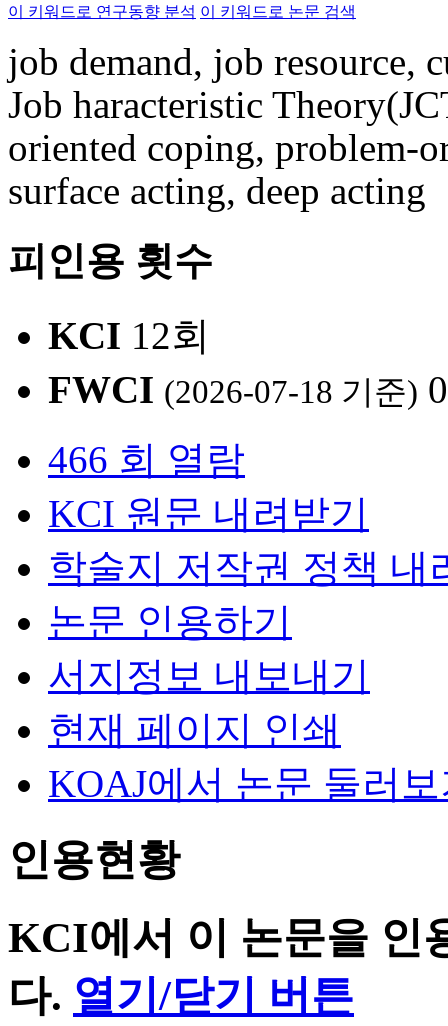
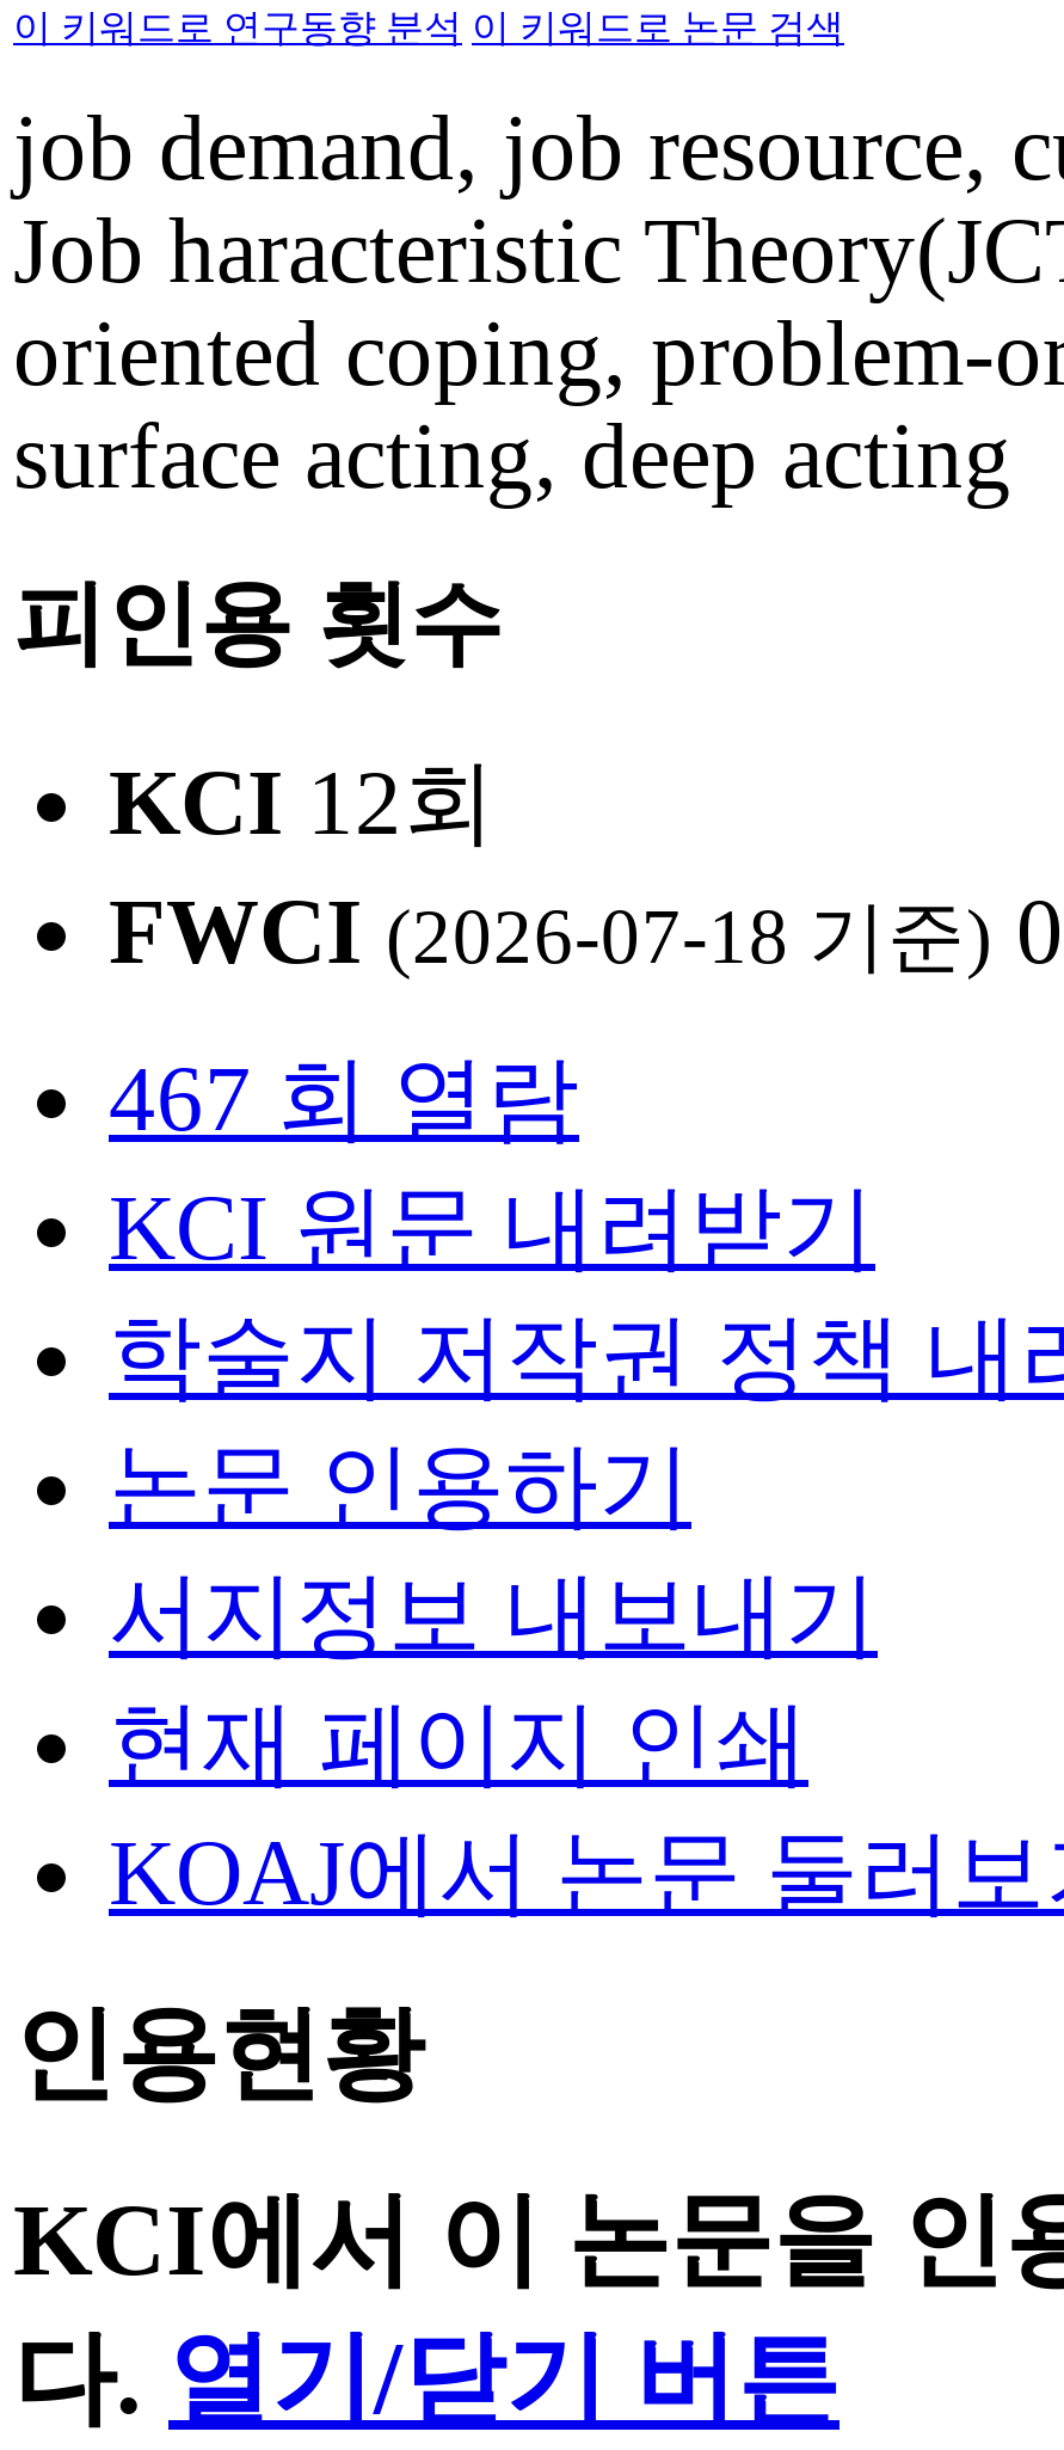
- 466 회 열람
+ 467 회 열람
